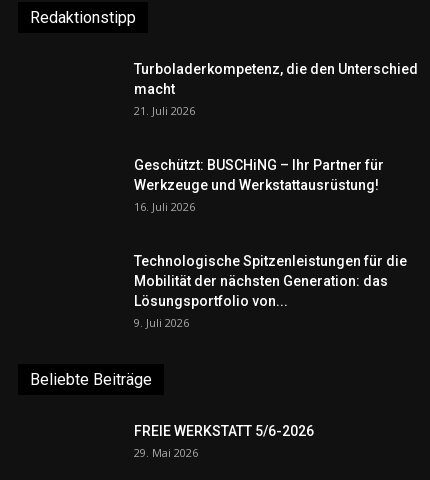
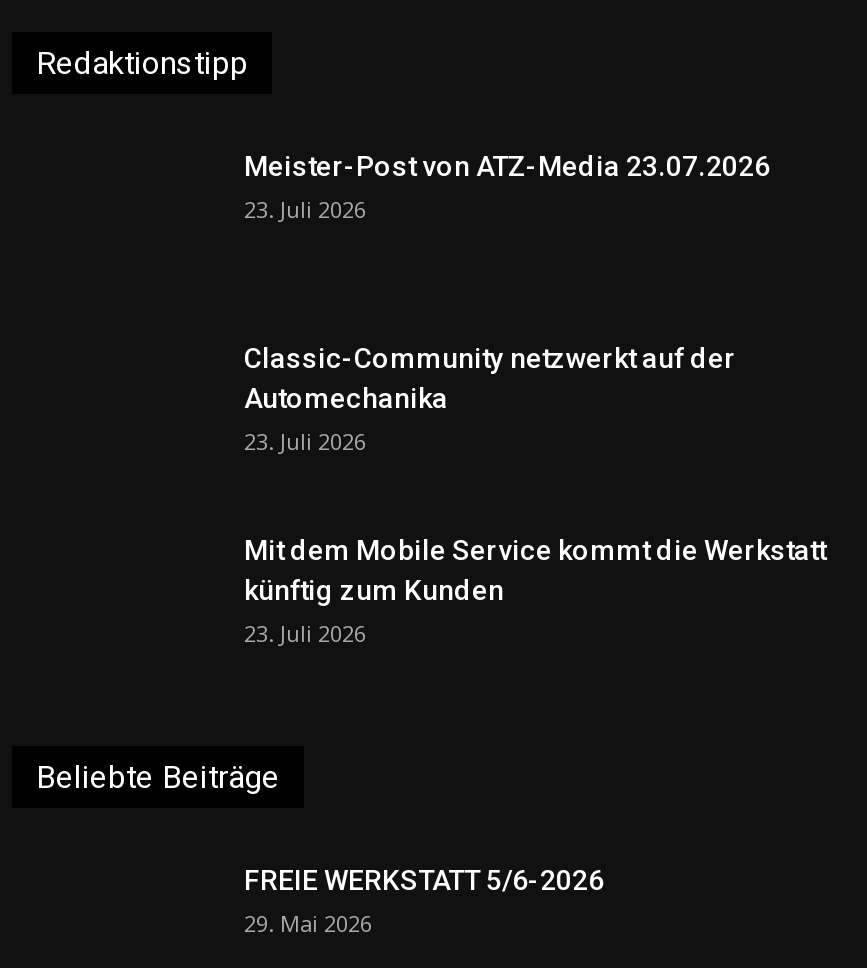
- Turboladerkompetenz, die den Unterschied
- macht
- 21. Juli 2026
+ Meister-Post von ATZ-Media 23.07.2026
+ 23. Juli 2026

- Geschützt: BUSCHiNG – Ihr Partner für
- Werkzeuge und Werkstattausrüstung!
- 16. Juli 2026
+ Classic-Community netzwerkt auf der
+ Automechanika
+ 23. Juli 2026

- Technologische Spitzenleistungen für die
- Mobilität der nächsten Generation: das
- Lösungsportfolio von...
- 9. Juli 2026
+ Mit dem Mobile Service kommt die Werkstatt
+ künftig zum Kunden
+ 23. Juli 2026
